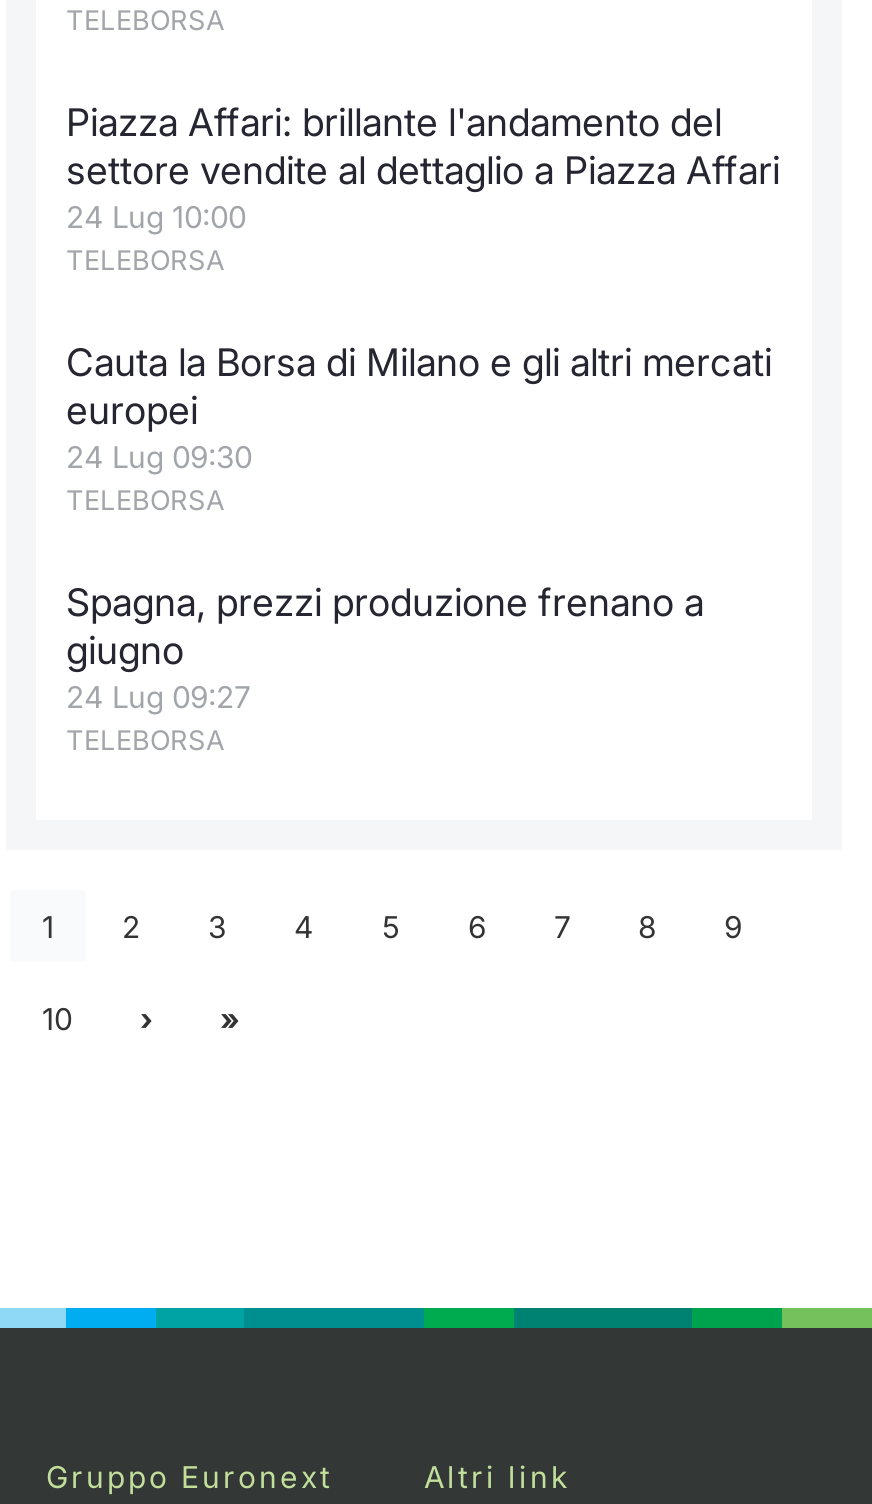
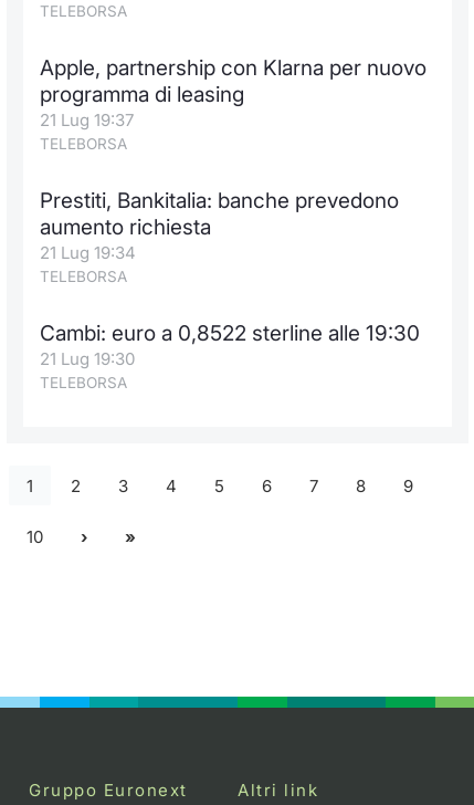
- Piazza Affari: brillante l'andamento del
- settore vendite al dettaglio a Piazza Affari
- 24 Lug 10:00
+ Apple, partnership con Klarna per nuovo
+ programma di leasing
+ 21 Lug 19:37

- Cauta la Borsa di Milano e gli altri mercati
- europei
- 24 Lug 09:30
+ Prestiti, Bankitalia: banche prevedono
+ aumento richiesta
+ 21 Lug 19:34

- Spagna, prezzi produzione frenano a
- giugno
- 24 Lug 09:27
+ Cambi: euro a 0,8522 sterline alle 19:30
+ 21 Lug 19:30
